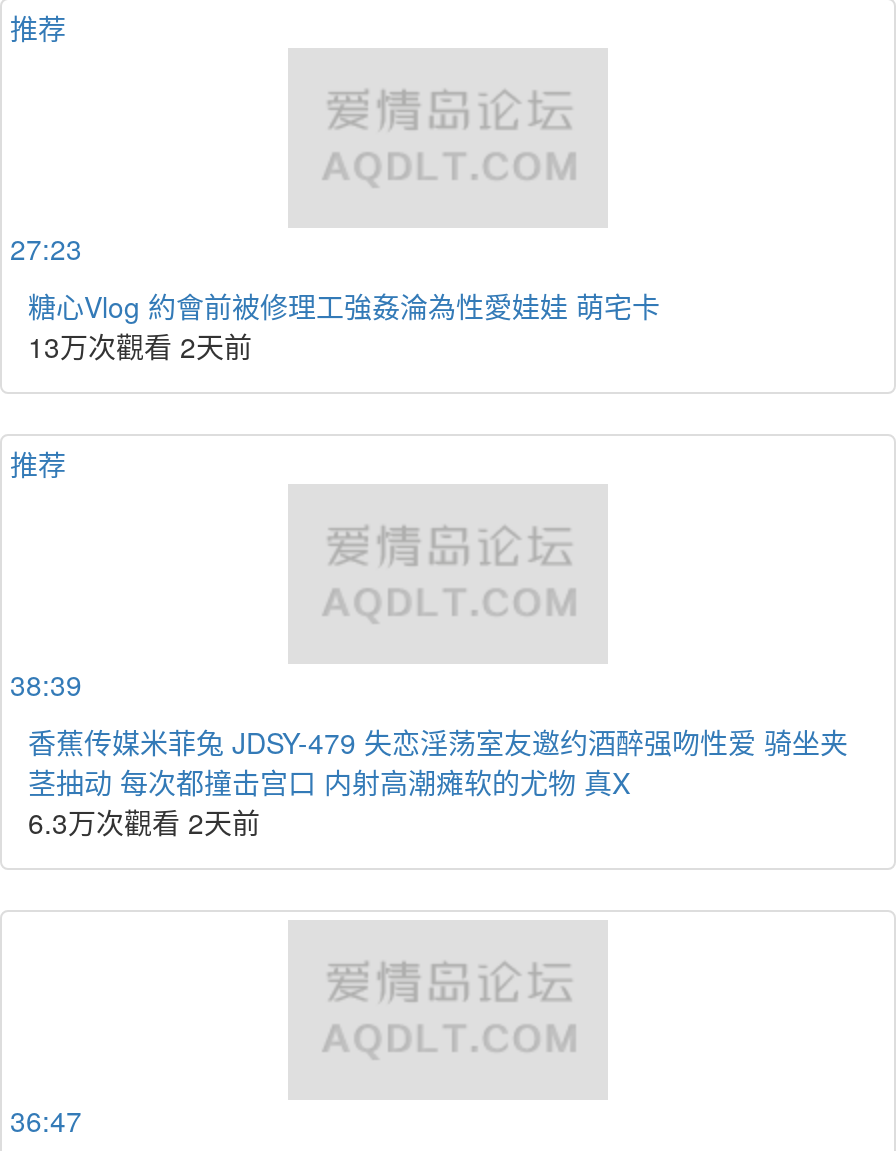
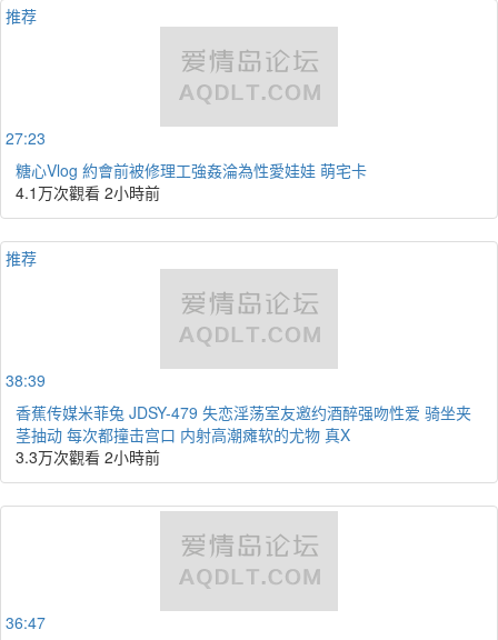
- 13万次觀看 2天前
+ 4.1万次觀看 2小時前

- 6.3万次觀看 2天前
+ 3.3万次觀看 2小時前
